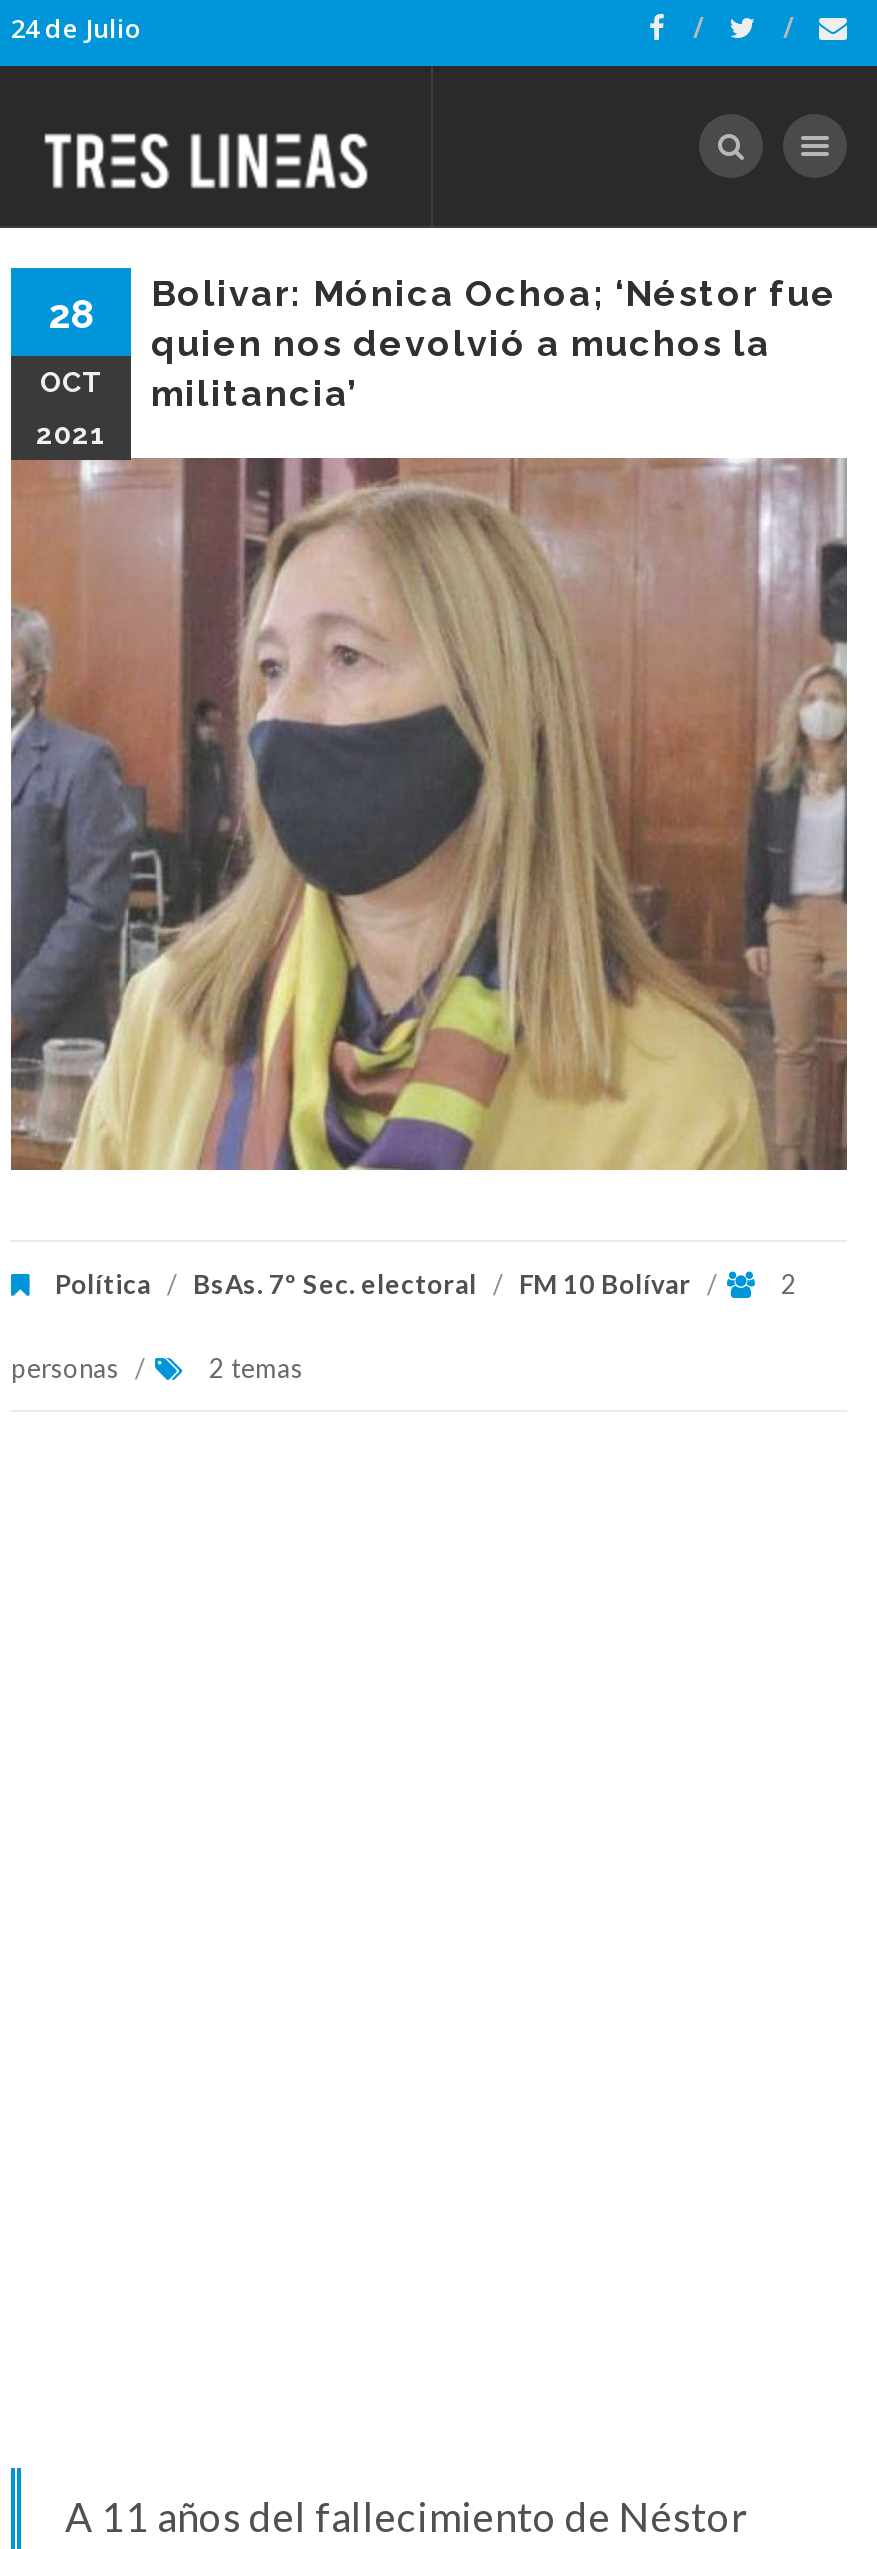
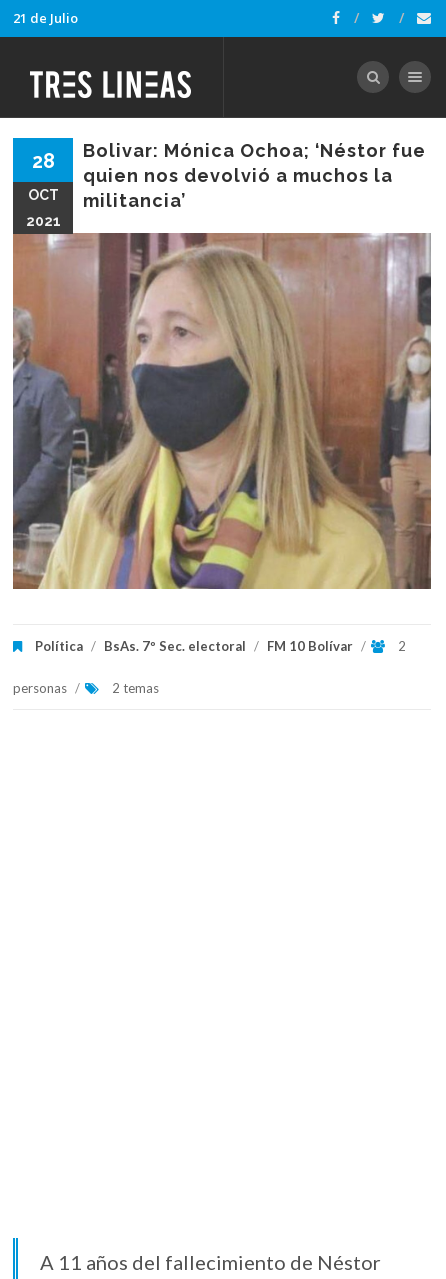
- 24 de Julio
+ 21 de Julio
